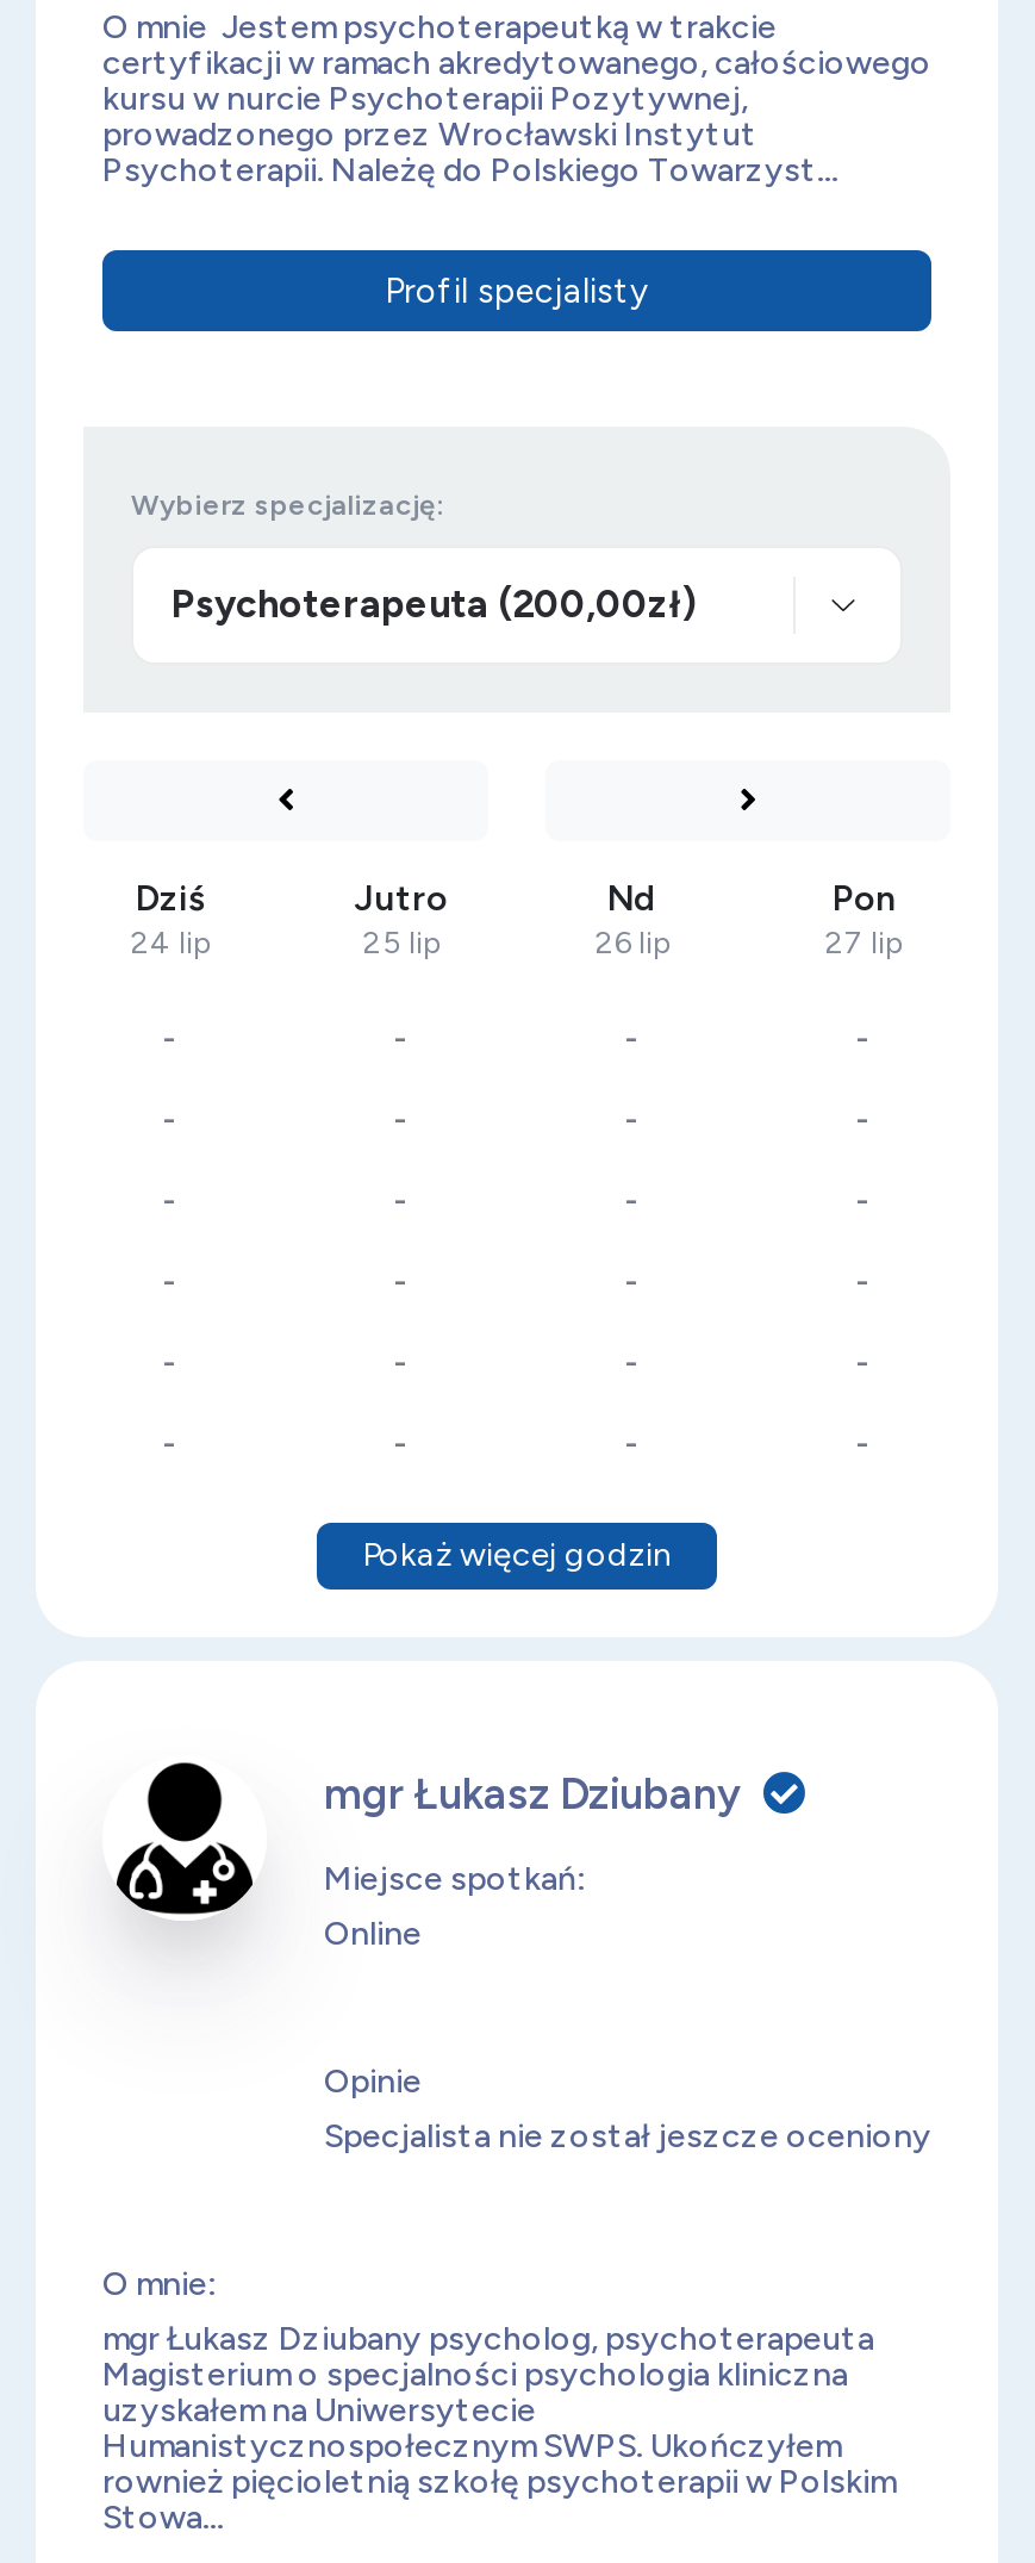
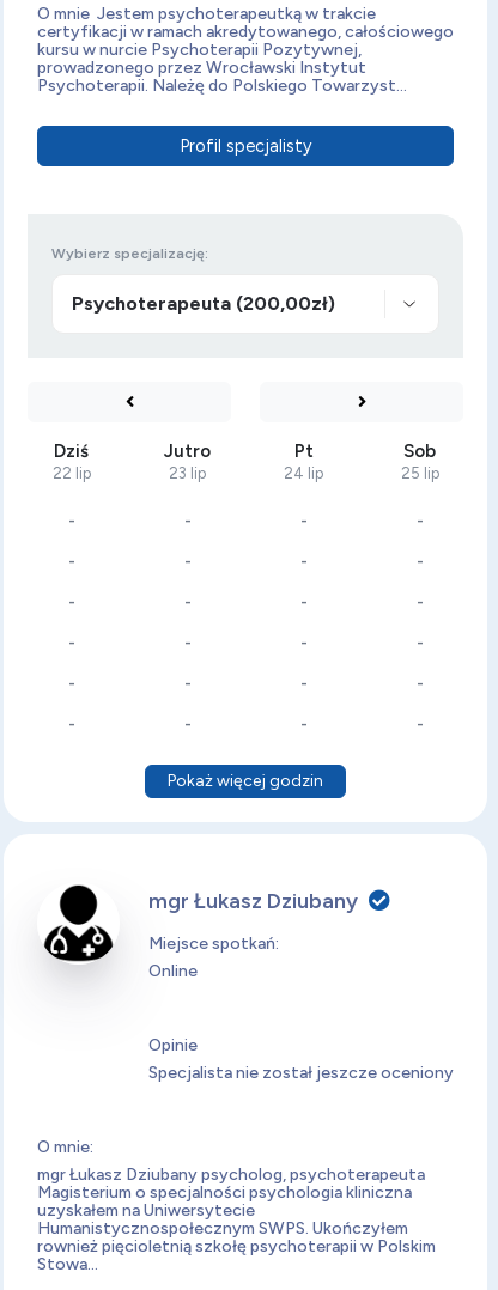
- Nd
- 26 lip
+ Pt
+ 24 lip

- Pon
- 27 lip
+ Sob
+ 25 lip

- 24 lip
+ 22 lip

- 25 lip
+ 23 lip
